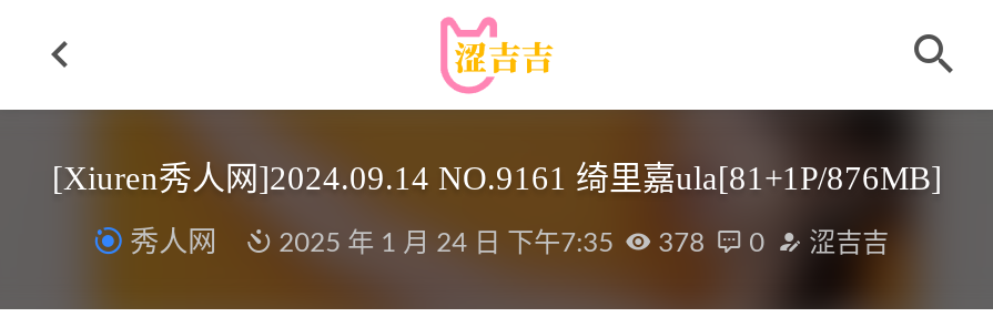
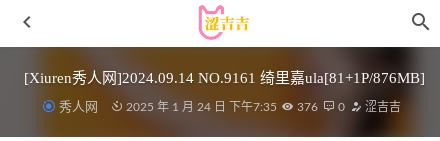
- 378
+ 376
